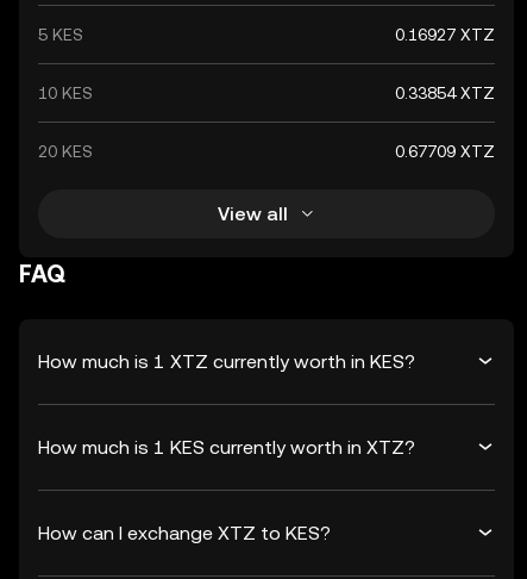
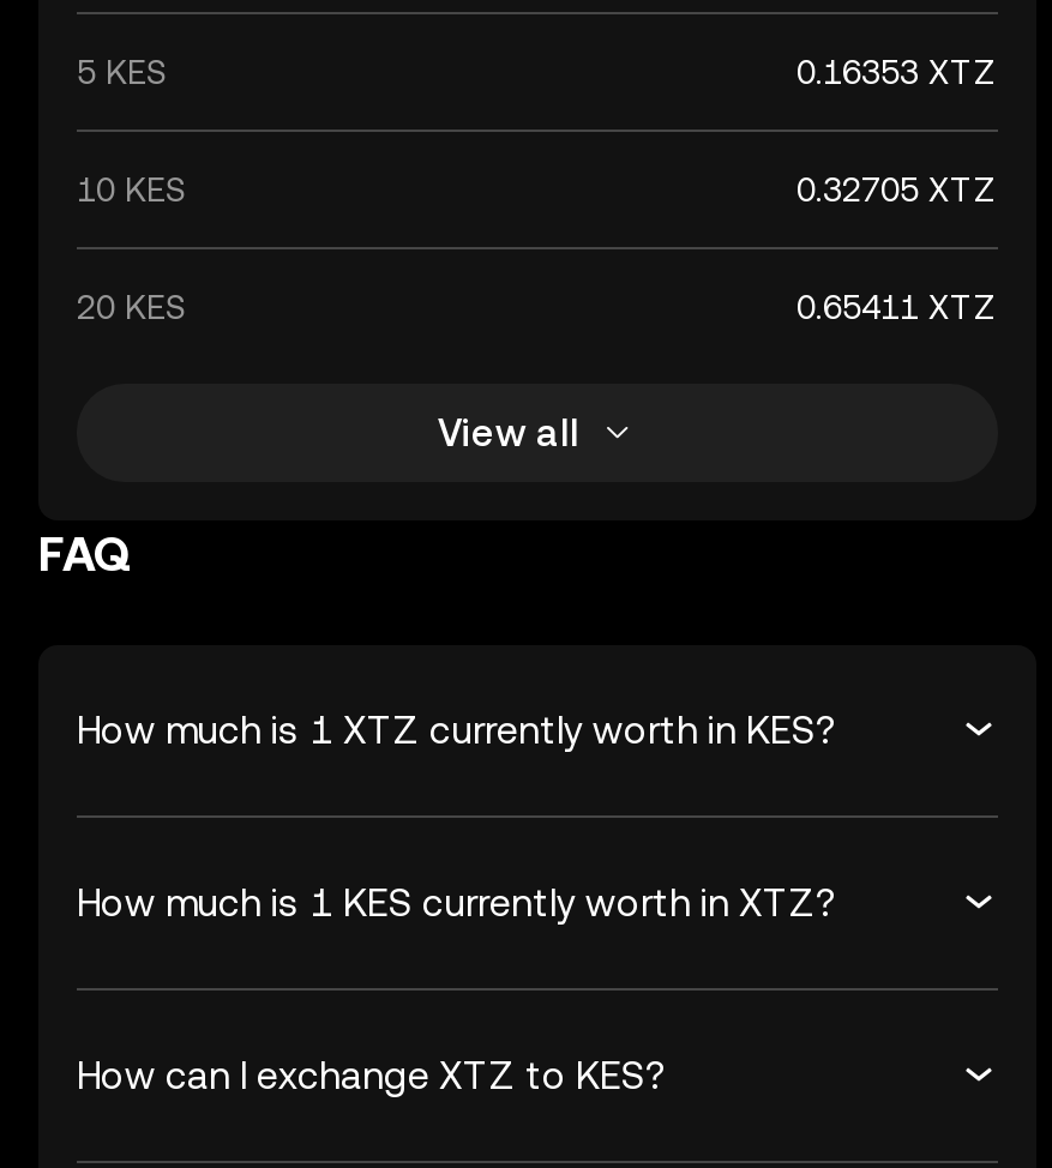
- 0.16927 XTZ
+ 0.16353 XTZ

- 0.33854 XTZ
+ 0.32705 XTZ

- 0.67709 XTZ
+ 0.65411 XTZ
